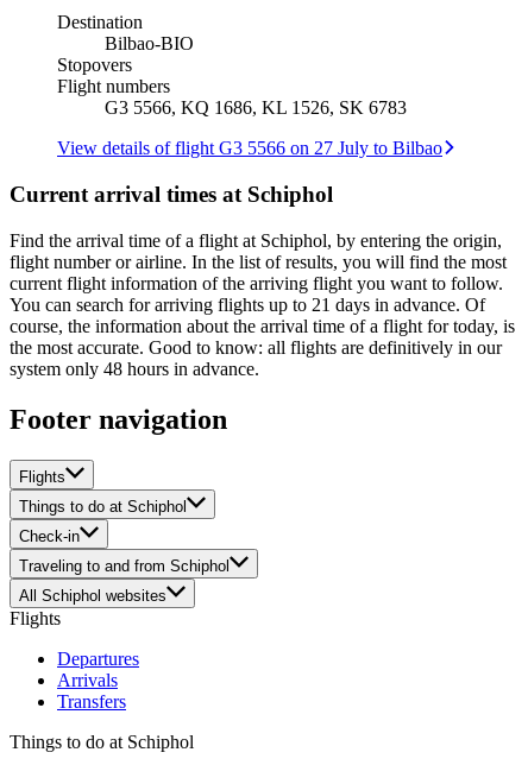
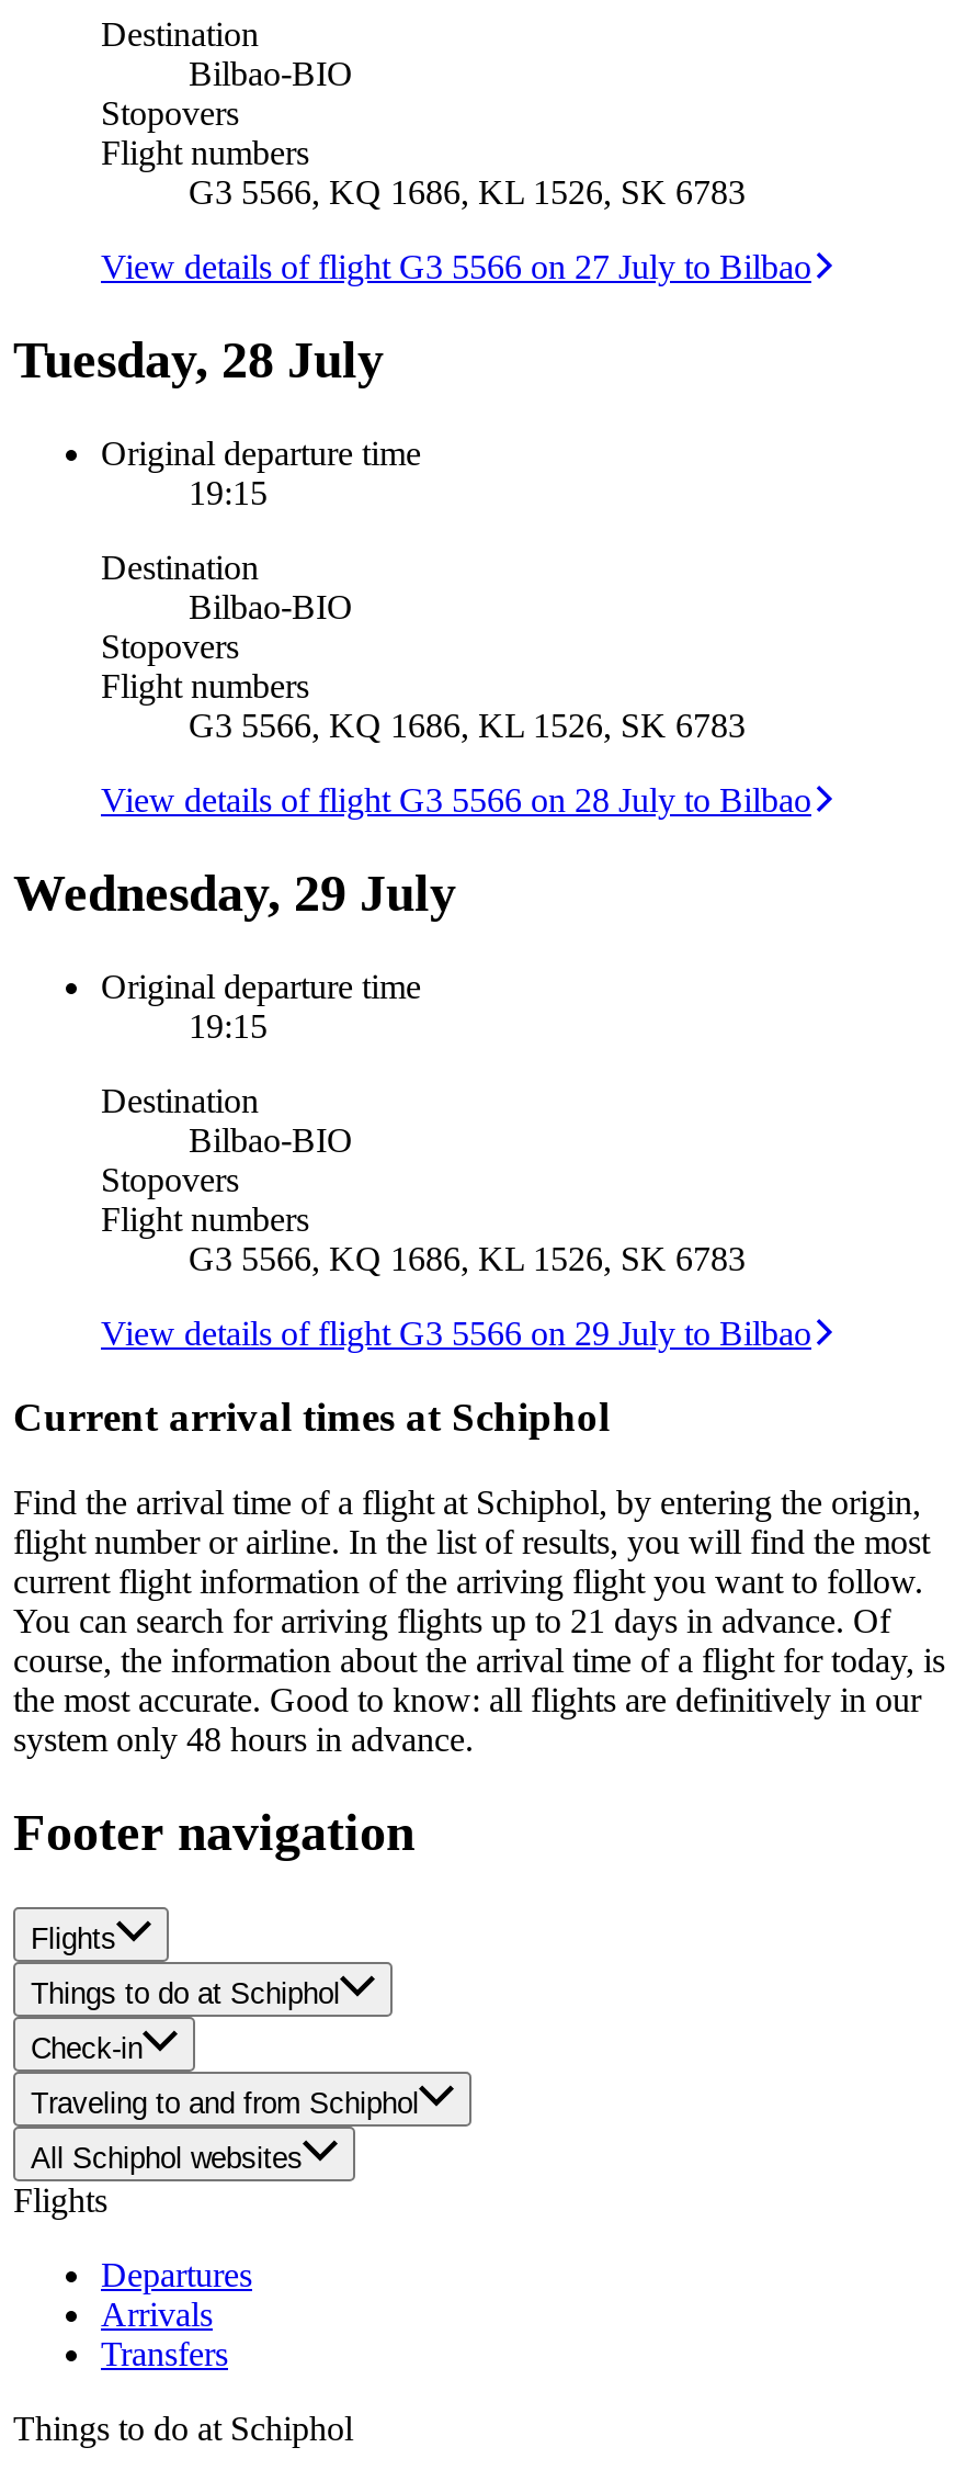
+ Tuesday, 28 July
+ Original departure time
+ 19:15
+ Destination
+ Bilbao-BIO
+ Stopovers
+ Flight numbers
+ G3 5566, KQ 1686, KL 1526, SK 6783
+ View details of flight G3 5566 on 28 July to Bilbao
+ Wednesday, 29 July
+ Original departure time
+ 19:15
+ Destination
+ Bilbao-BIO
+ Stopovers
+ Flight numbers
+ G3 5566, KQ 1686, KL 1526, SK 6783
+ View details of flight G3 5566 on 29 July to Bilbao
